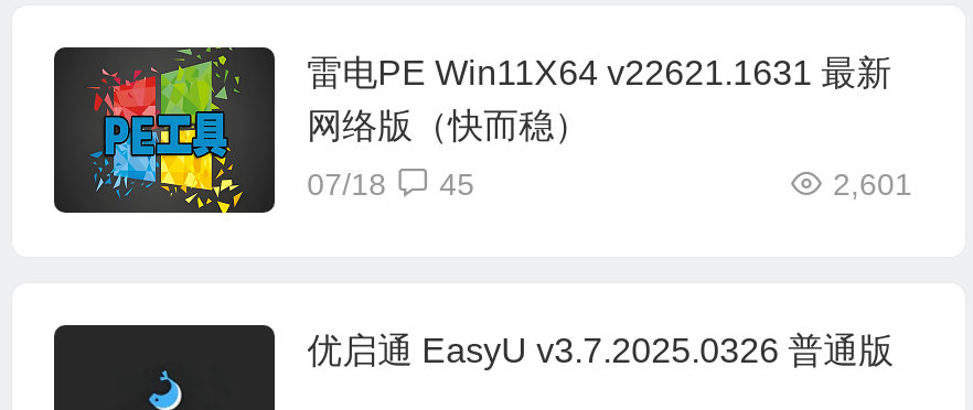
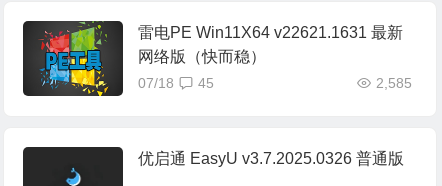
- 2,601
+ 2,585
